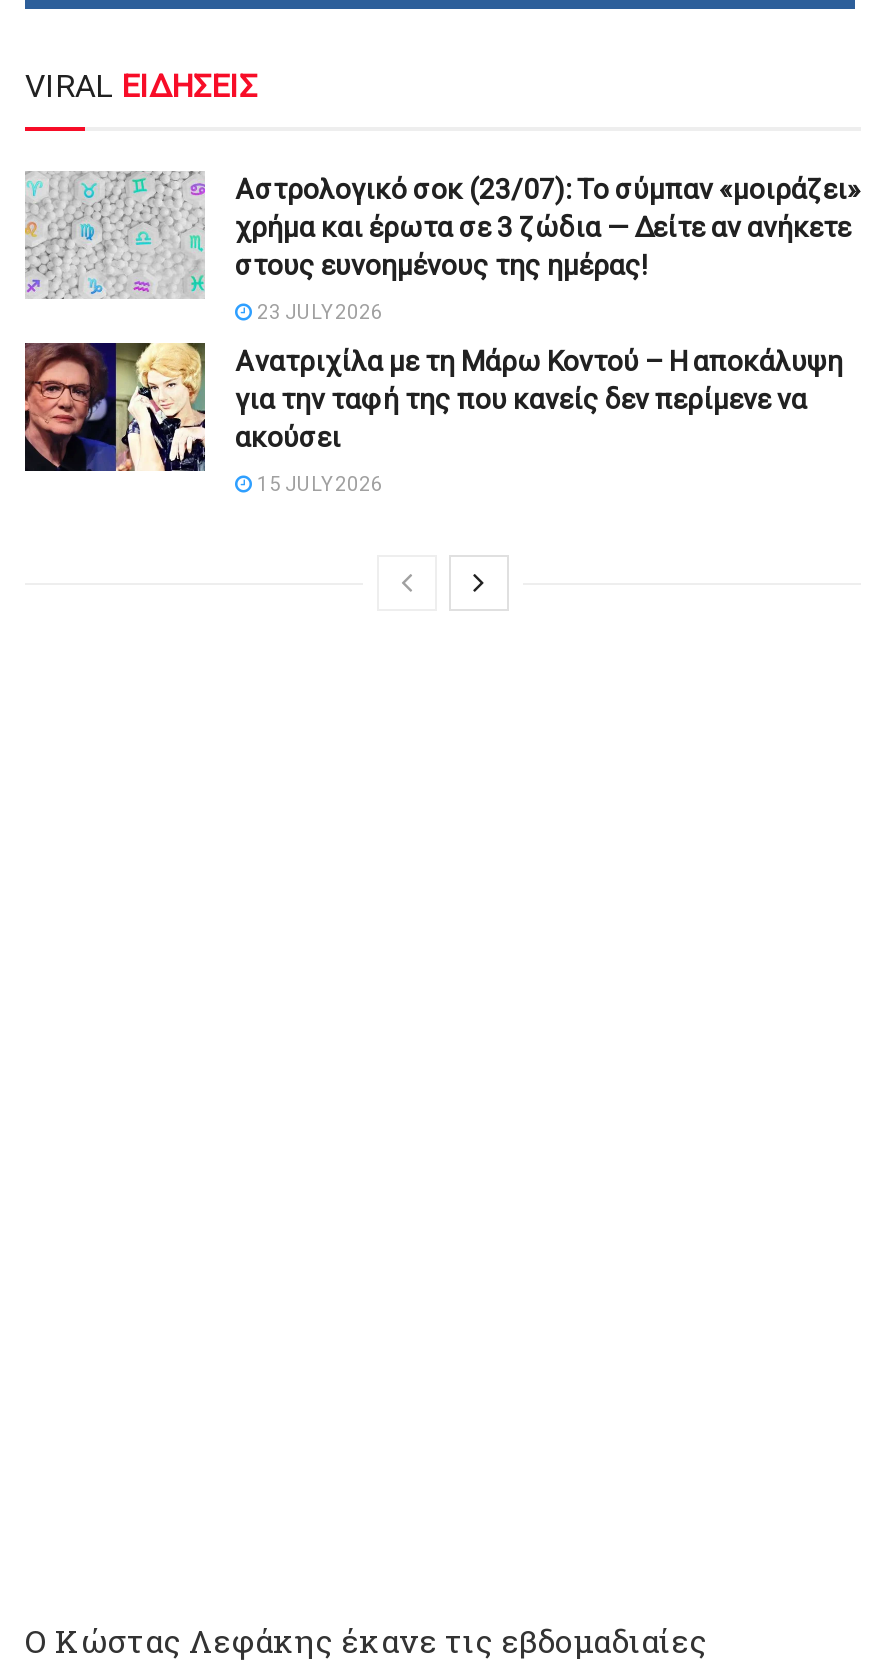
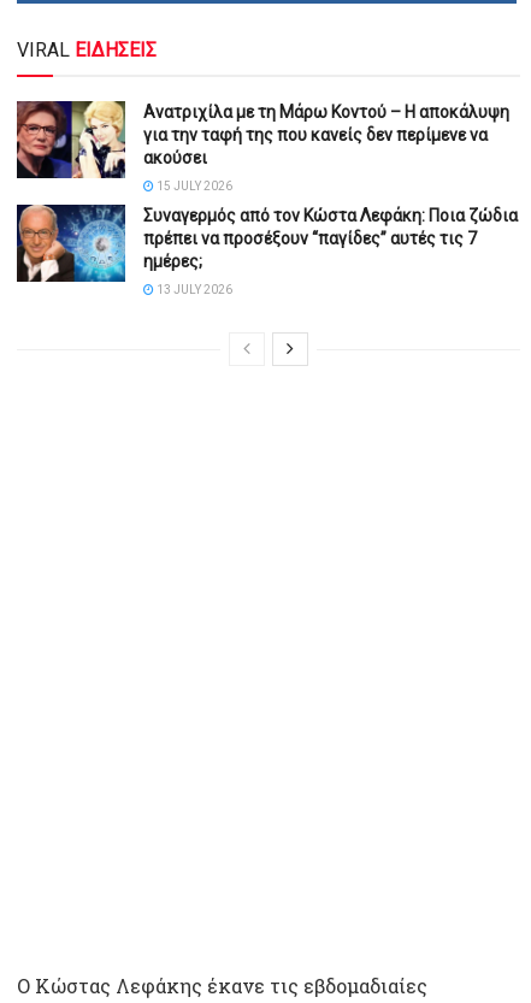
- [image]
- Αστρολογικό σοκ (23/07): Το σύμπαν «μοιράζει»
- χρήμα και έρωτα σε 3 ζώδια — Δείτε αν ανήκετε
- στους ευνοημένους της ημέρας!
- 23 JULY 2026

moved up: [image] | Ανατριχίλα με τη Μάρω Κοντού – Η αποκάλυψη | για την ταφή της που κανείς δεν περίμενε να | ακούσει | 15 JULY 2026

+ [image]
+ Συναγερμός από τον Κώστα Λεφάκη: Ποια ζώδια
+ πρέπει να προσέξουν “παγίδες” αυτές τις 7
+ ημέρες;
+ 13 JULY 2026
